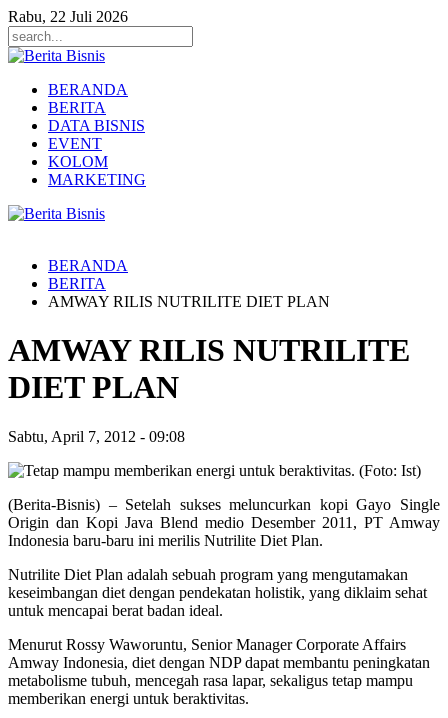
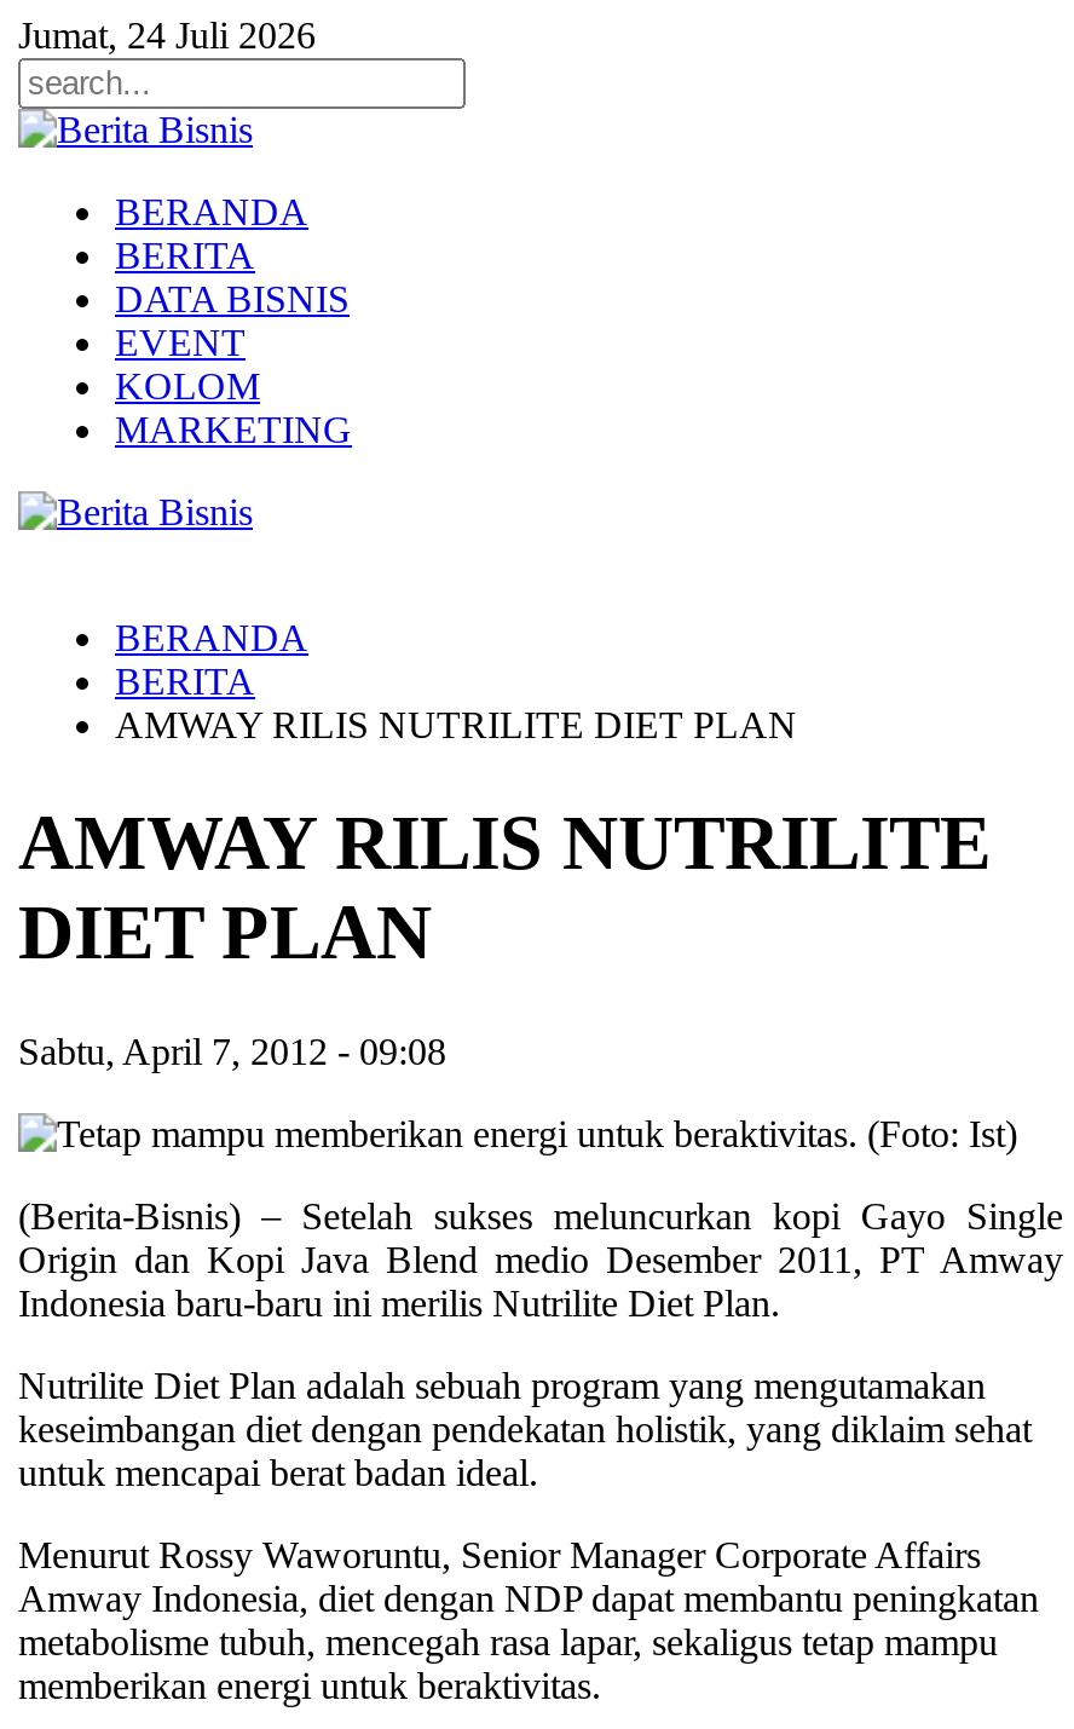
- Rabu, 22 Juli 2026
+ Jumat, 24 Juli 2026
